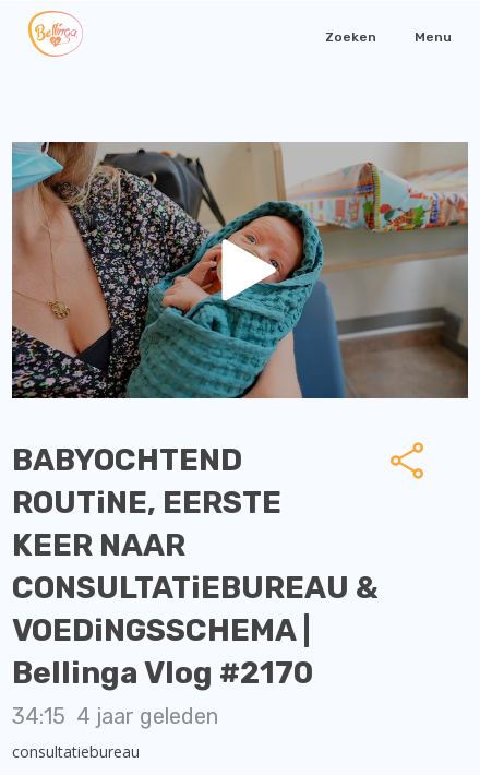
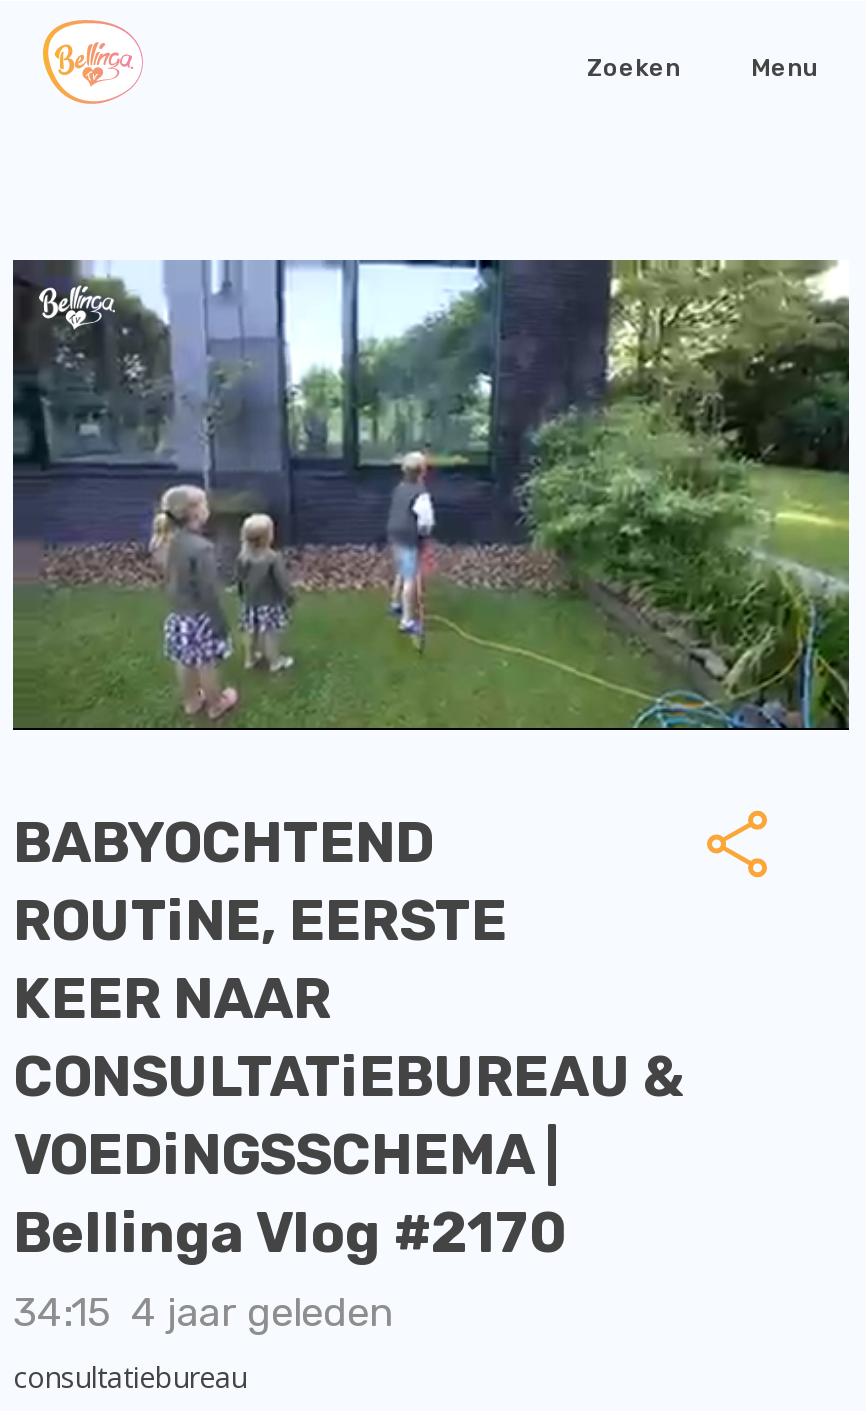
- [image]
+ [image]
